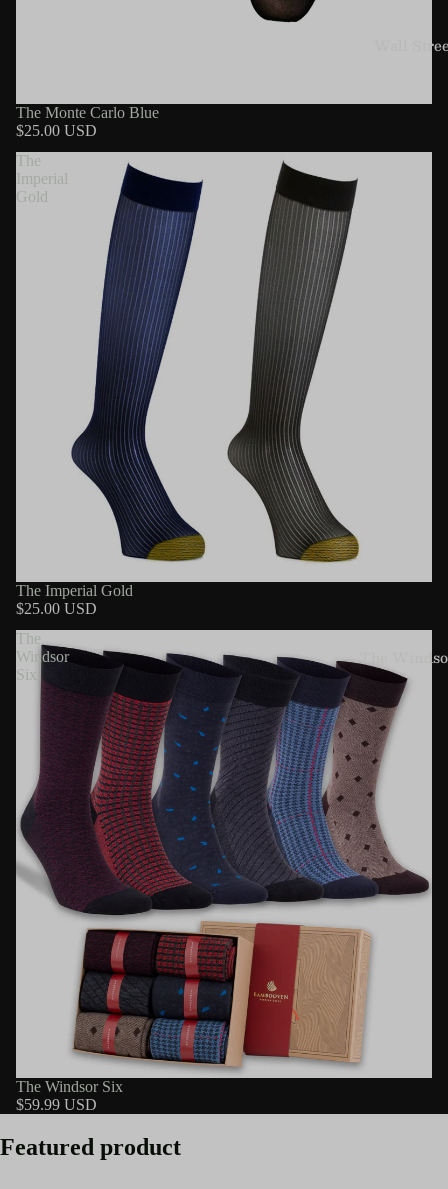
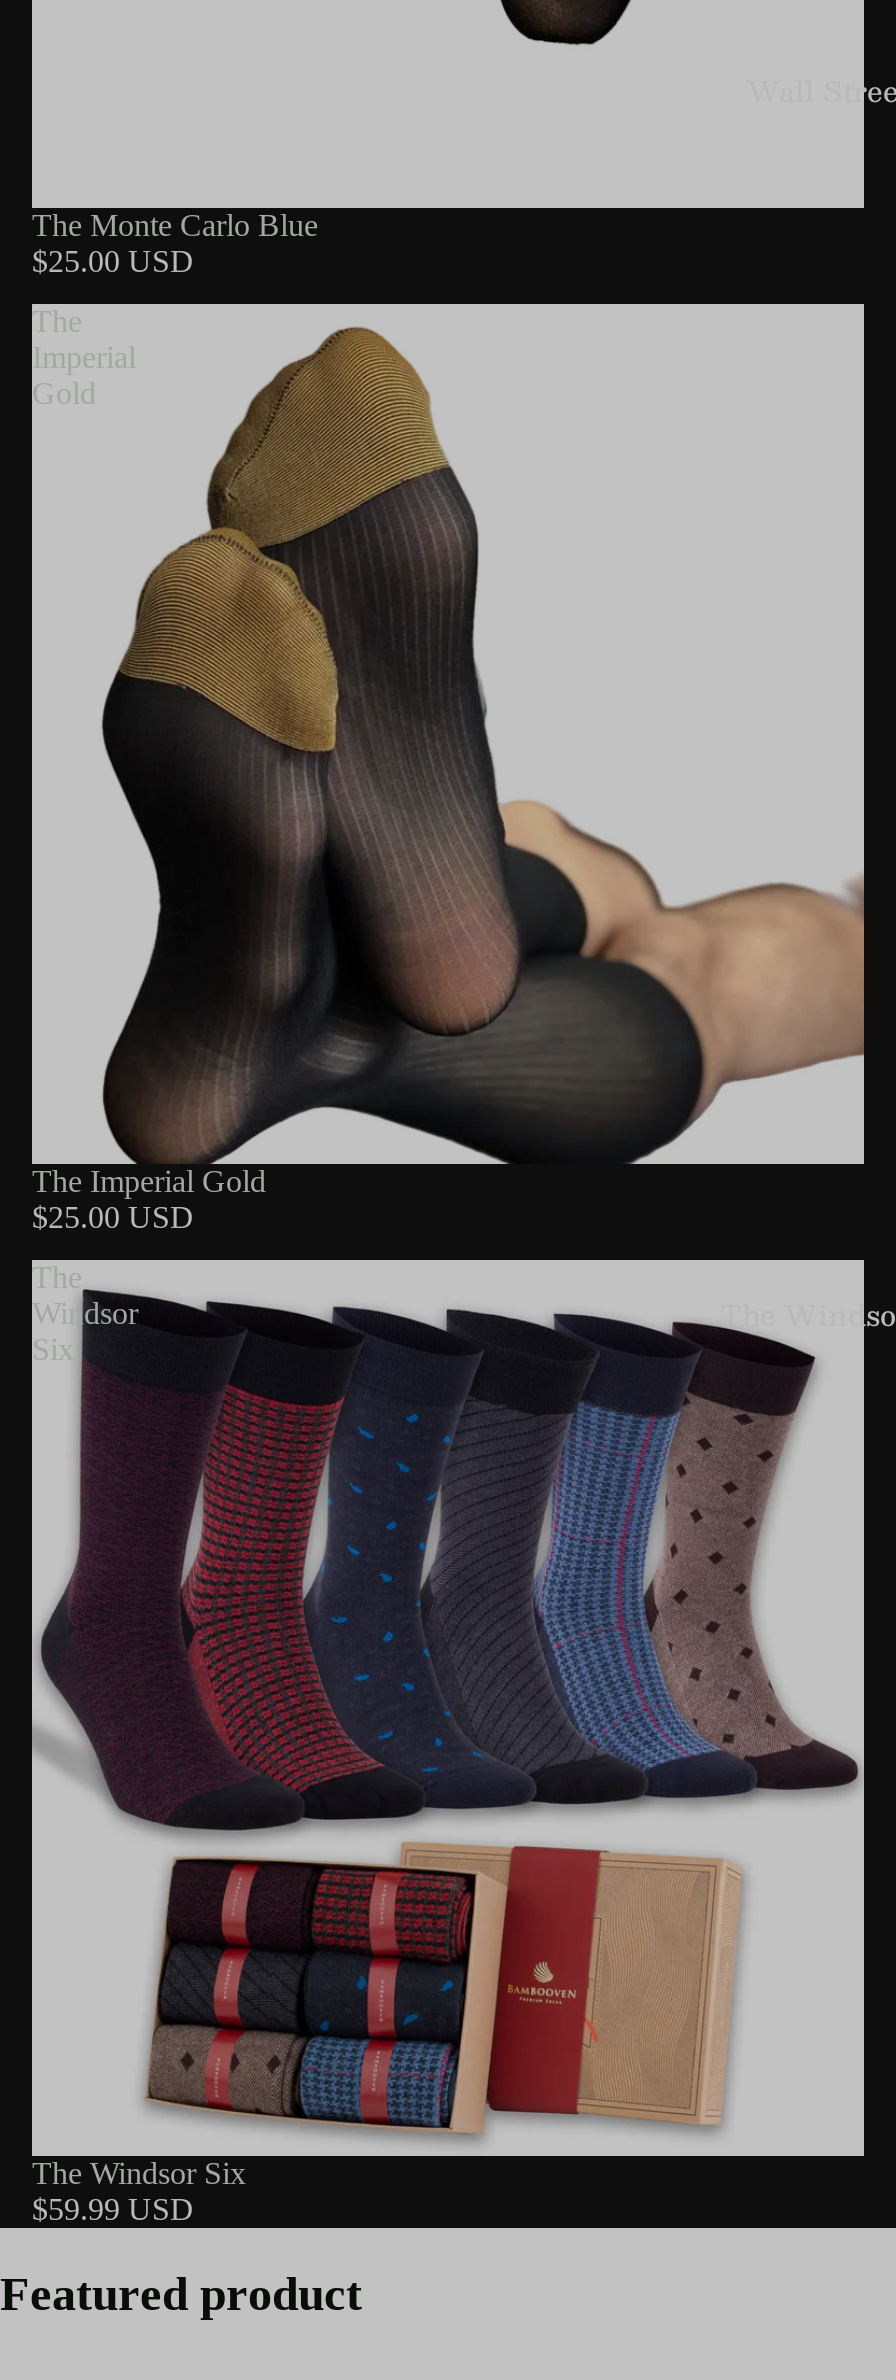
- [image]
+ [image]
